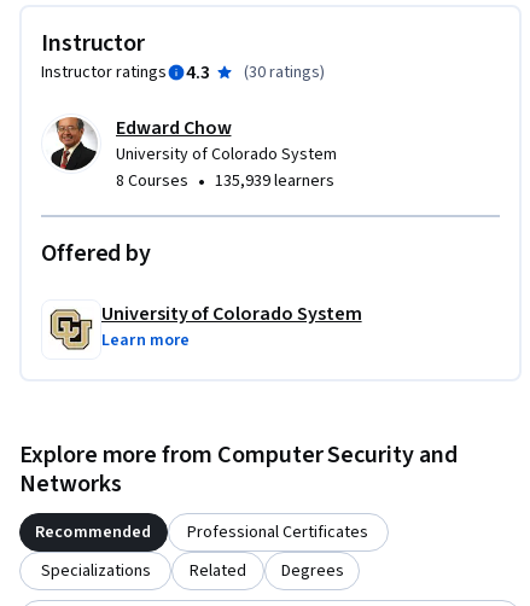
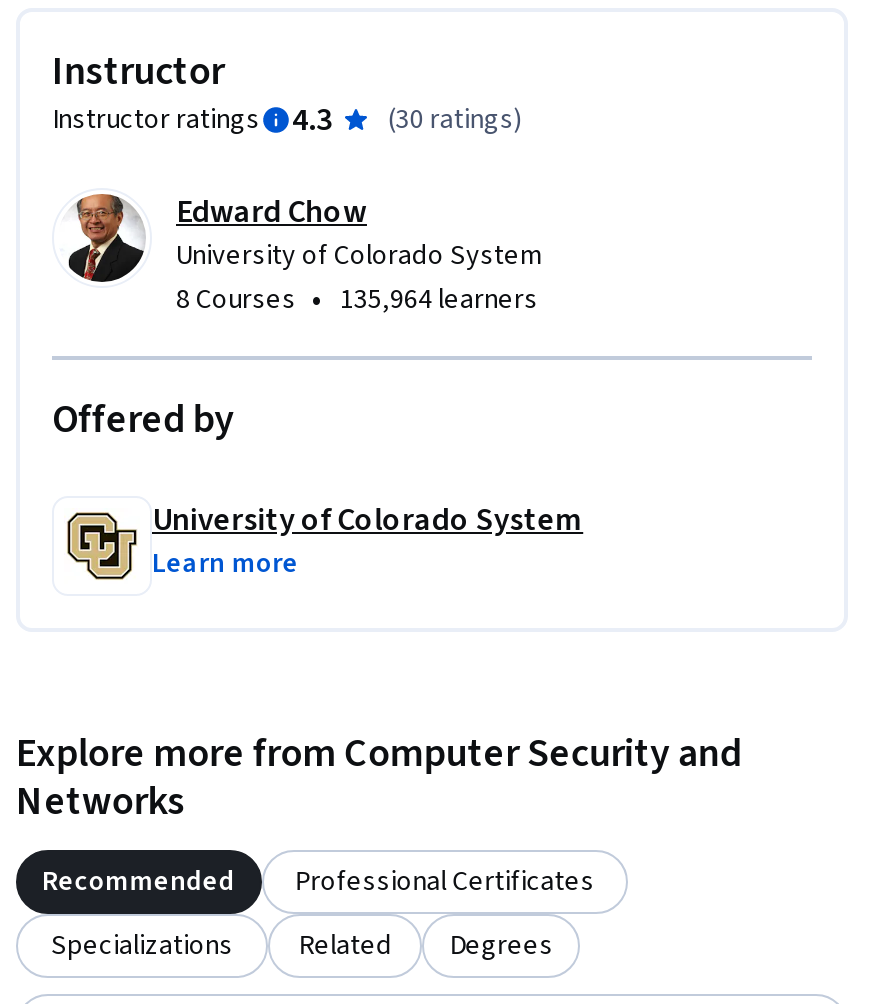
- 8 Courses • 135,939 learners
+ 8 Courses • 135,964 learners
